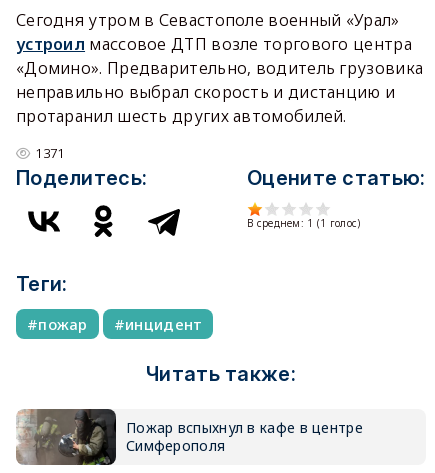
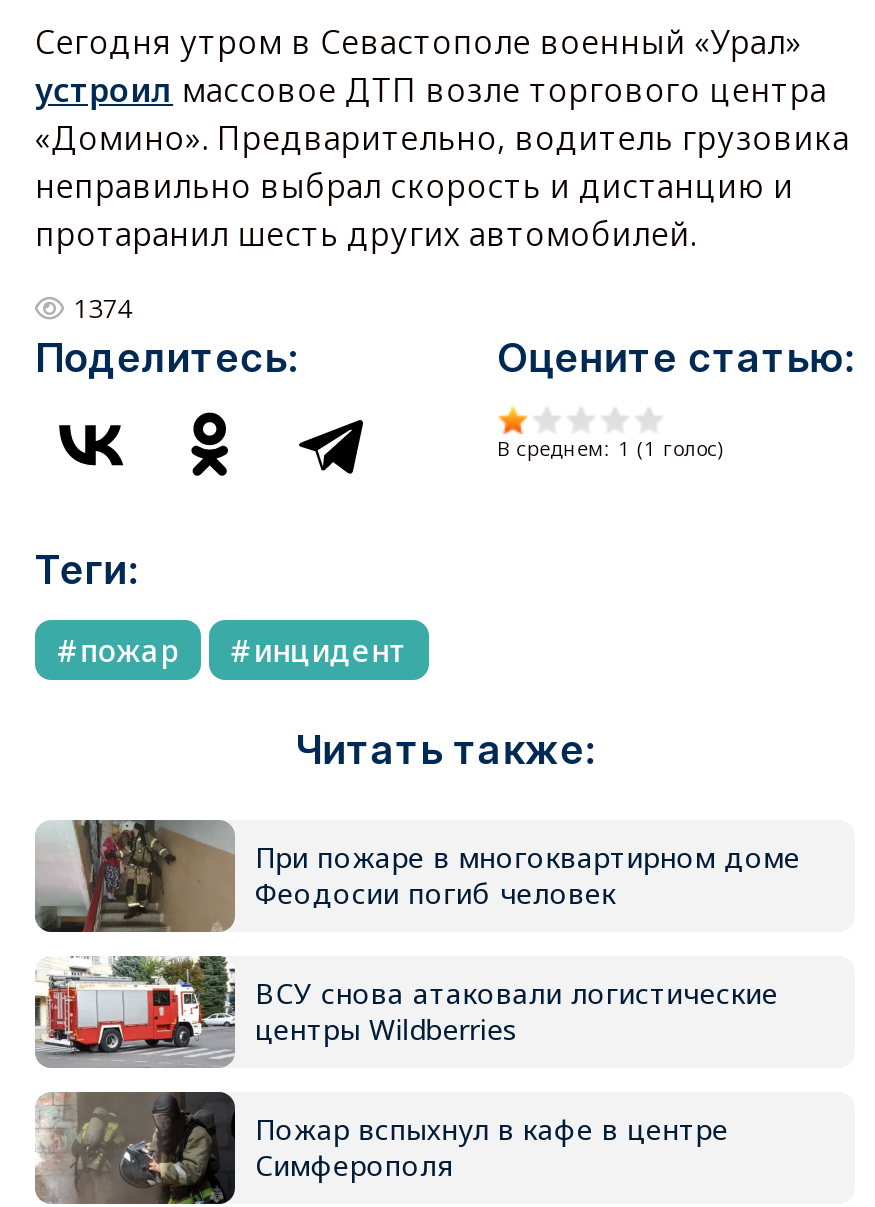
- 1371
+ 1374

+ [image]

+ [image]
+ При пожаре в многоквартирном доме
+ Феодосии погиб человек
+ ВСУ снова атаковали логистические
+ центры Wildberries
